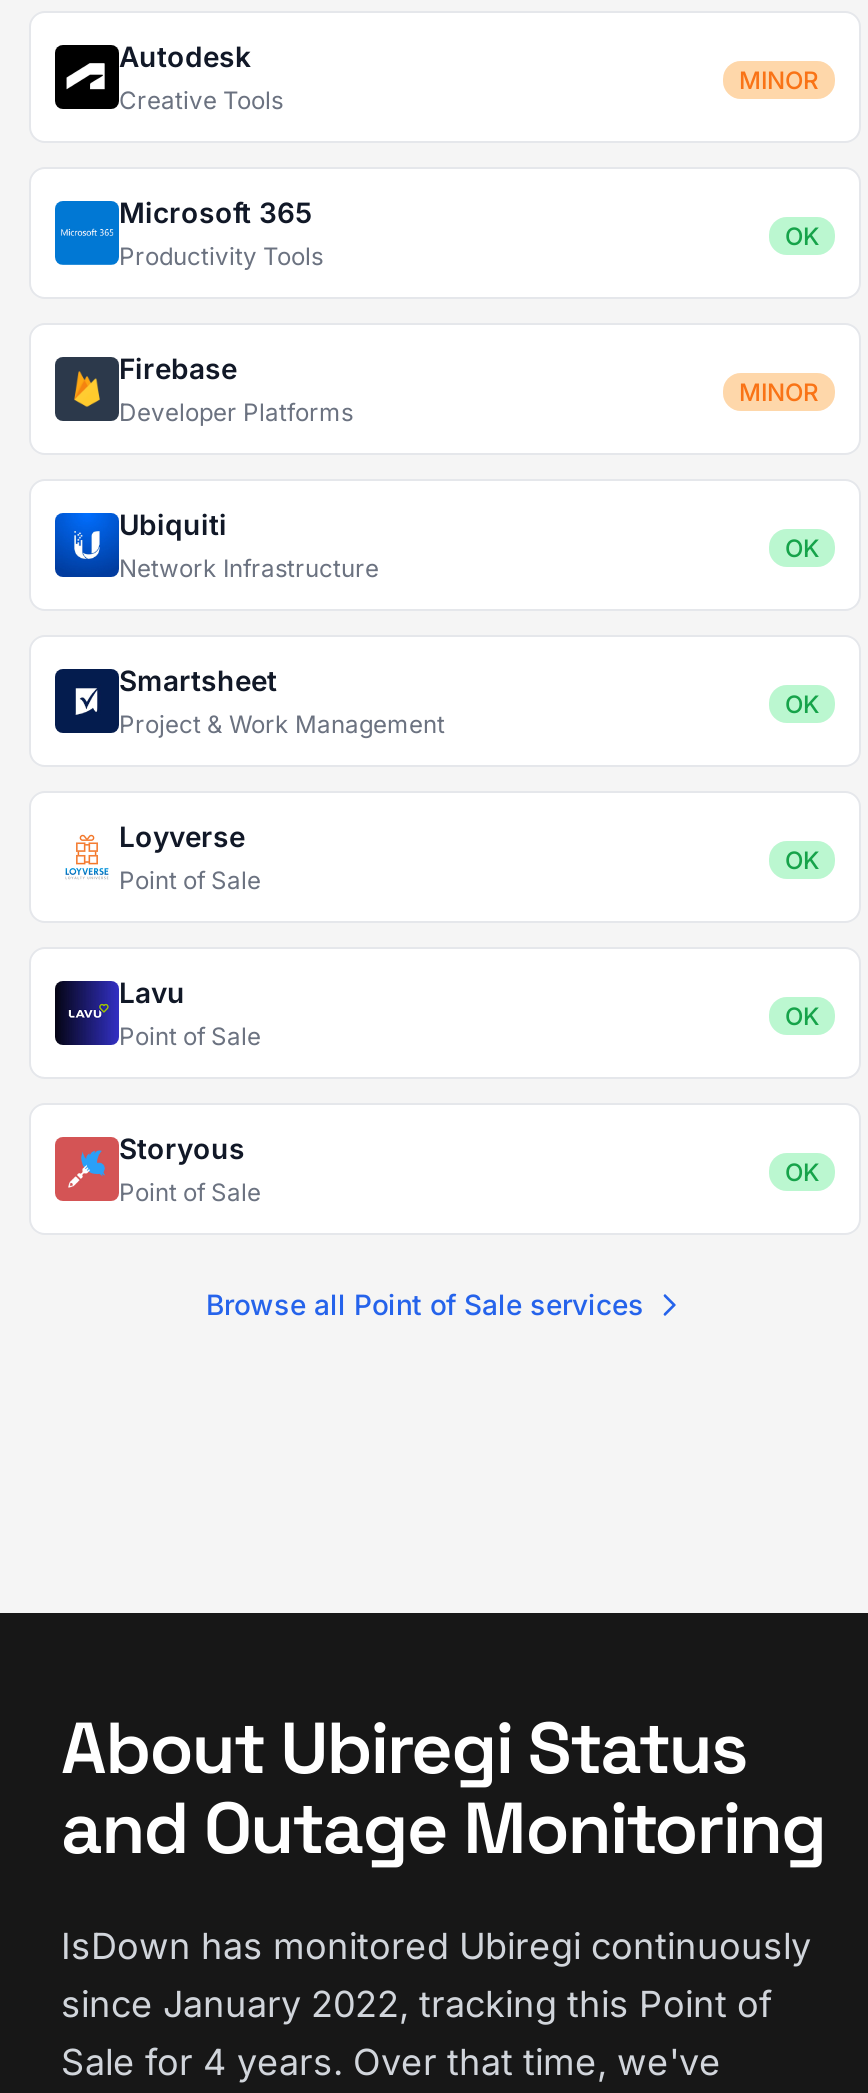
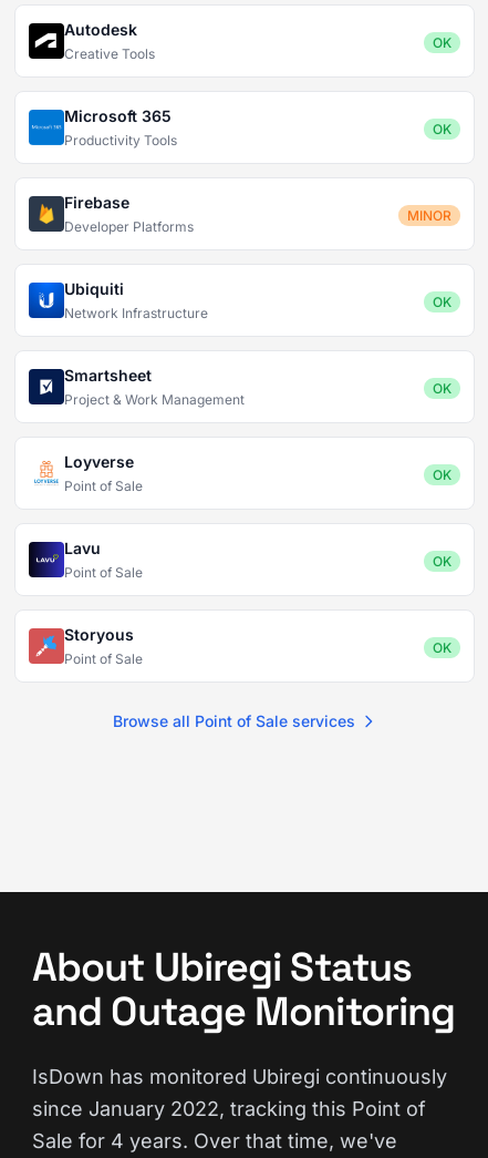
- MINOR
+ OK
